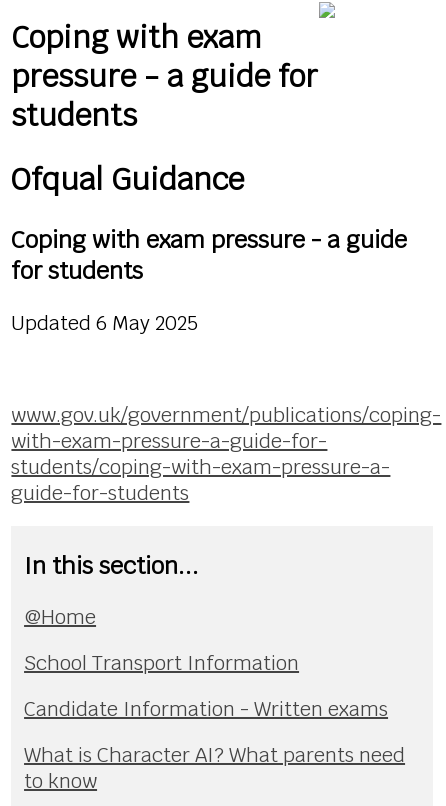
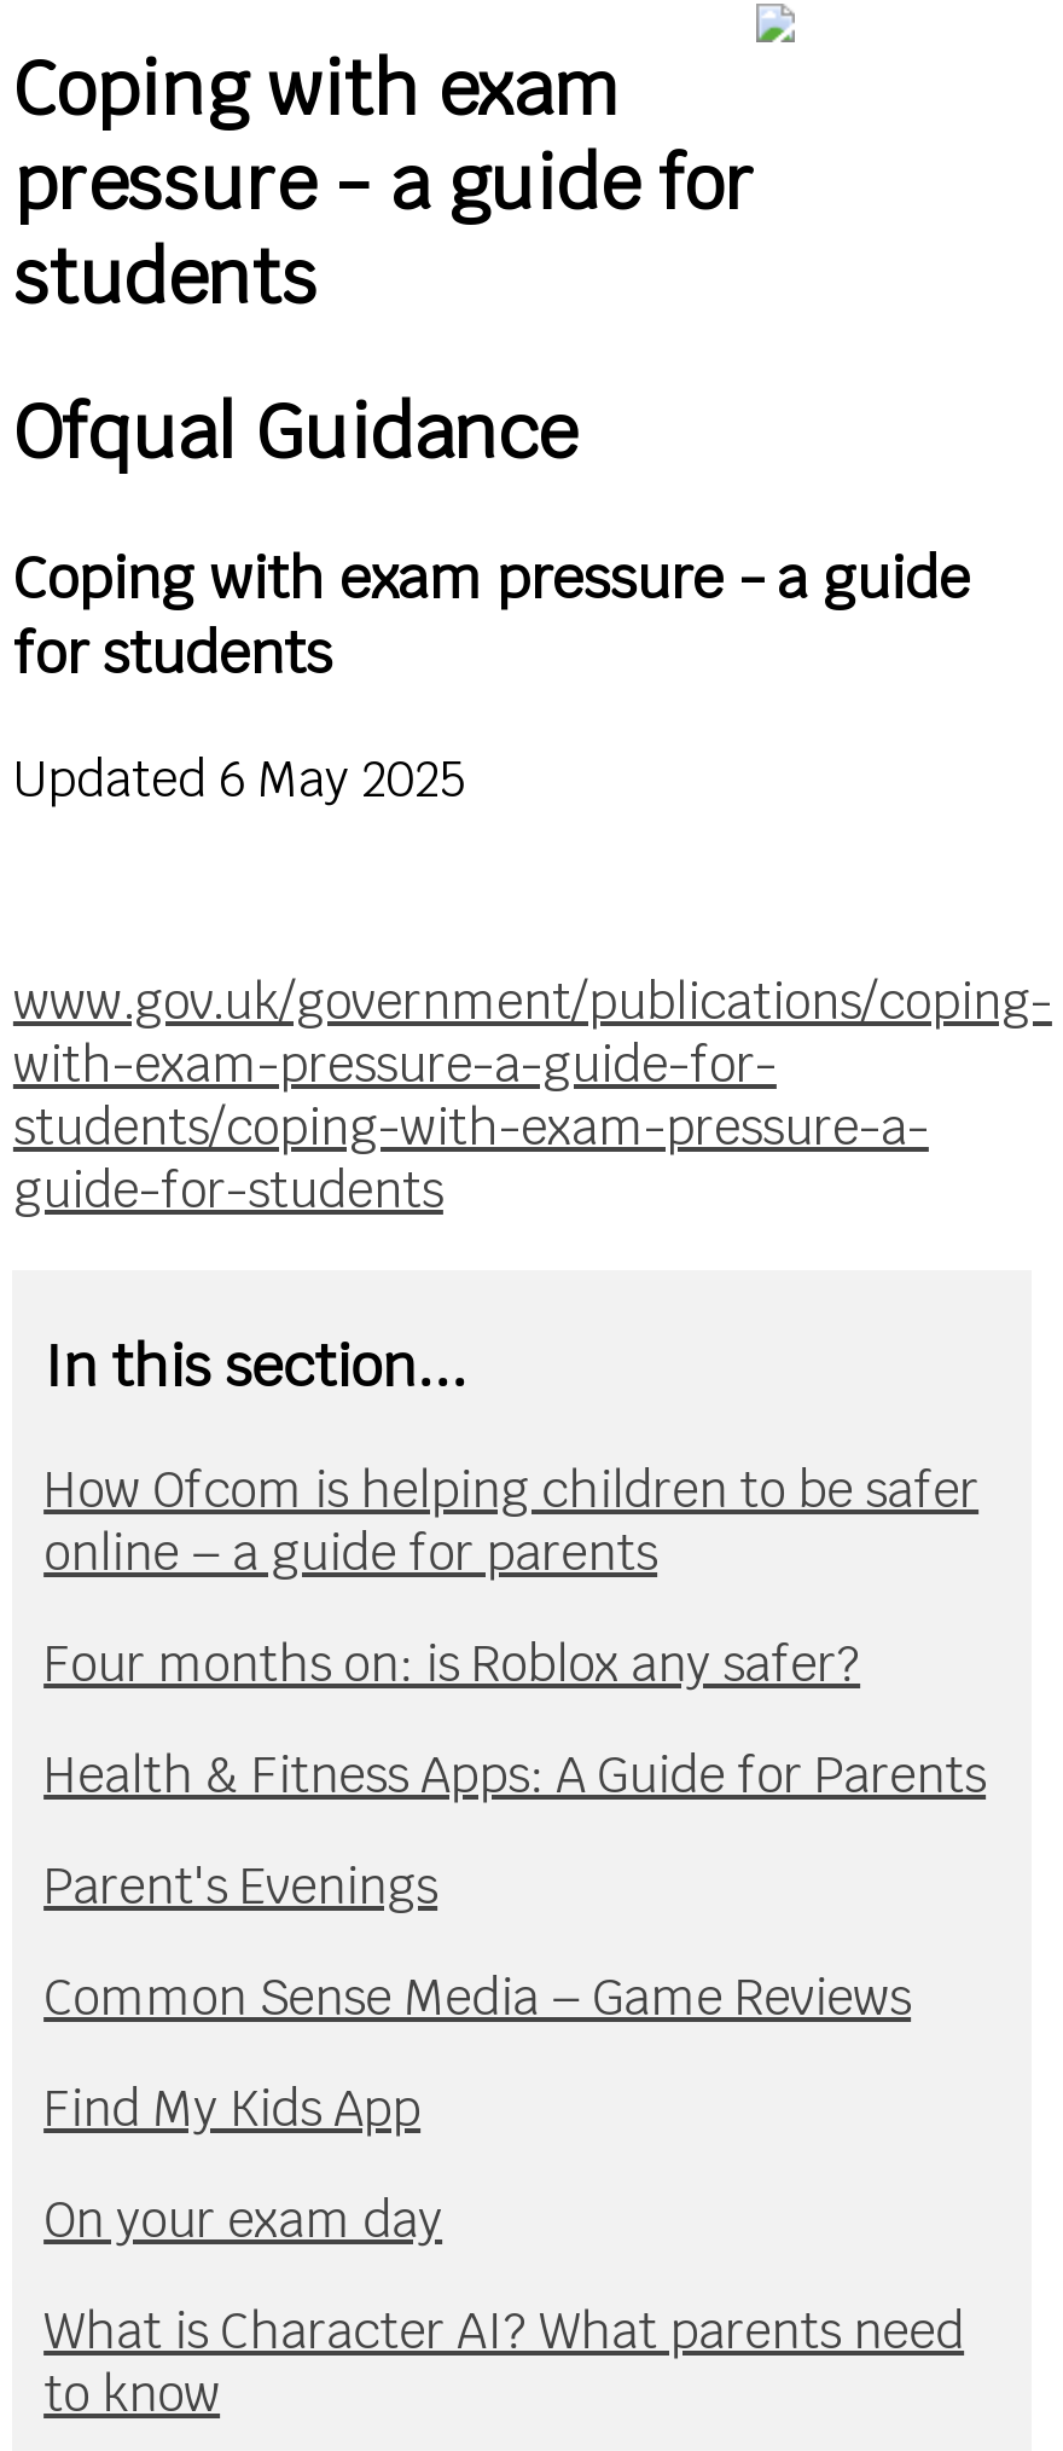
- @Home
- School Transport Information
- Candidate Information - Written exams
+ How Ofcom is helping children to be safer
+ online – a guide for parents
+ Four months on: is Roblox any safer?
+ Health & Fitness Apps: A Guide for Parents
+ Parent's Evenings
+ Common Sense Media – Game Reviews
+ Find My Kids App
+ On your exam day
